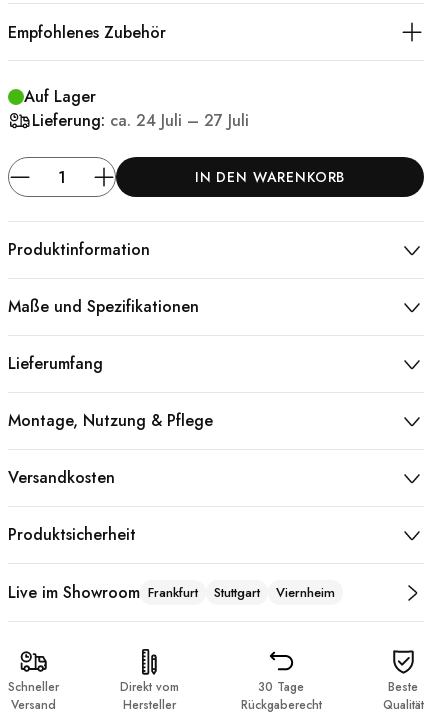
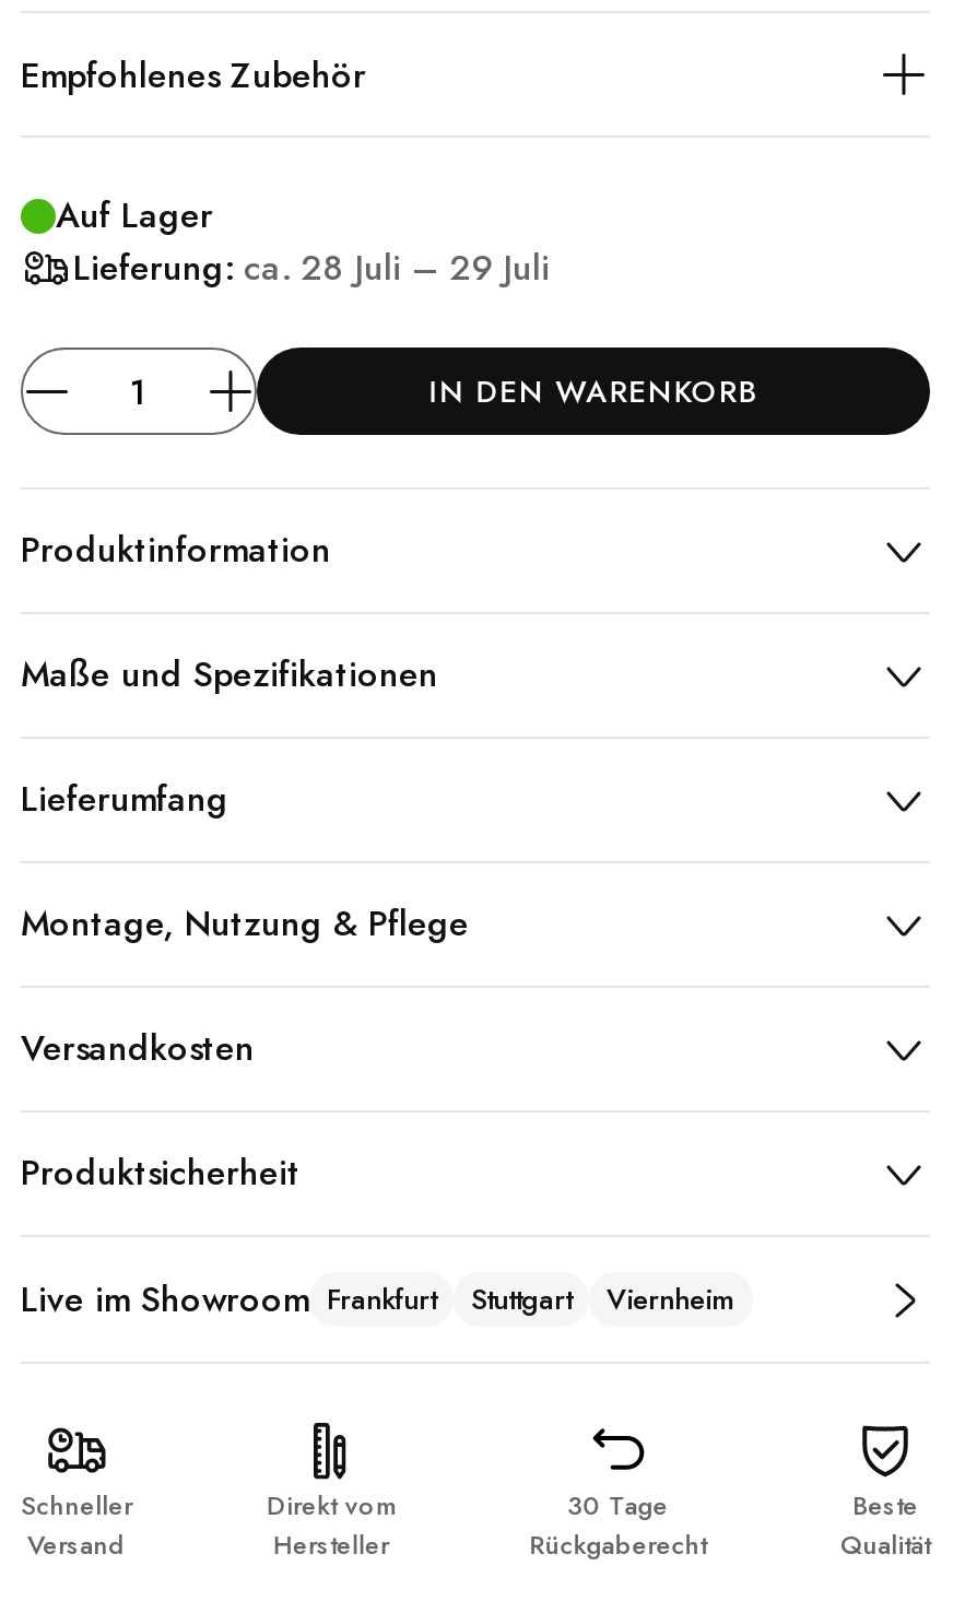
- Lieferung: ca. 24 Juli – 27 Juli
+ Lieferung: ca. 28 Juli – 29 Juli
